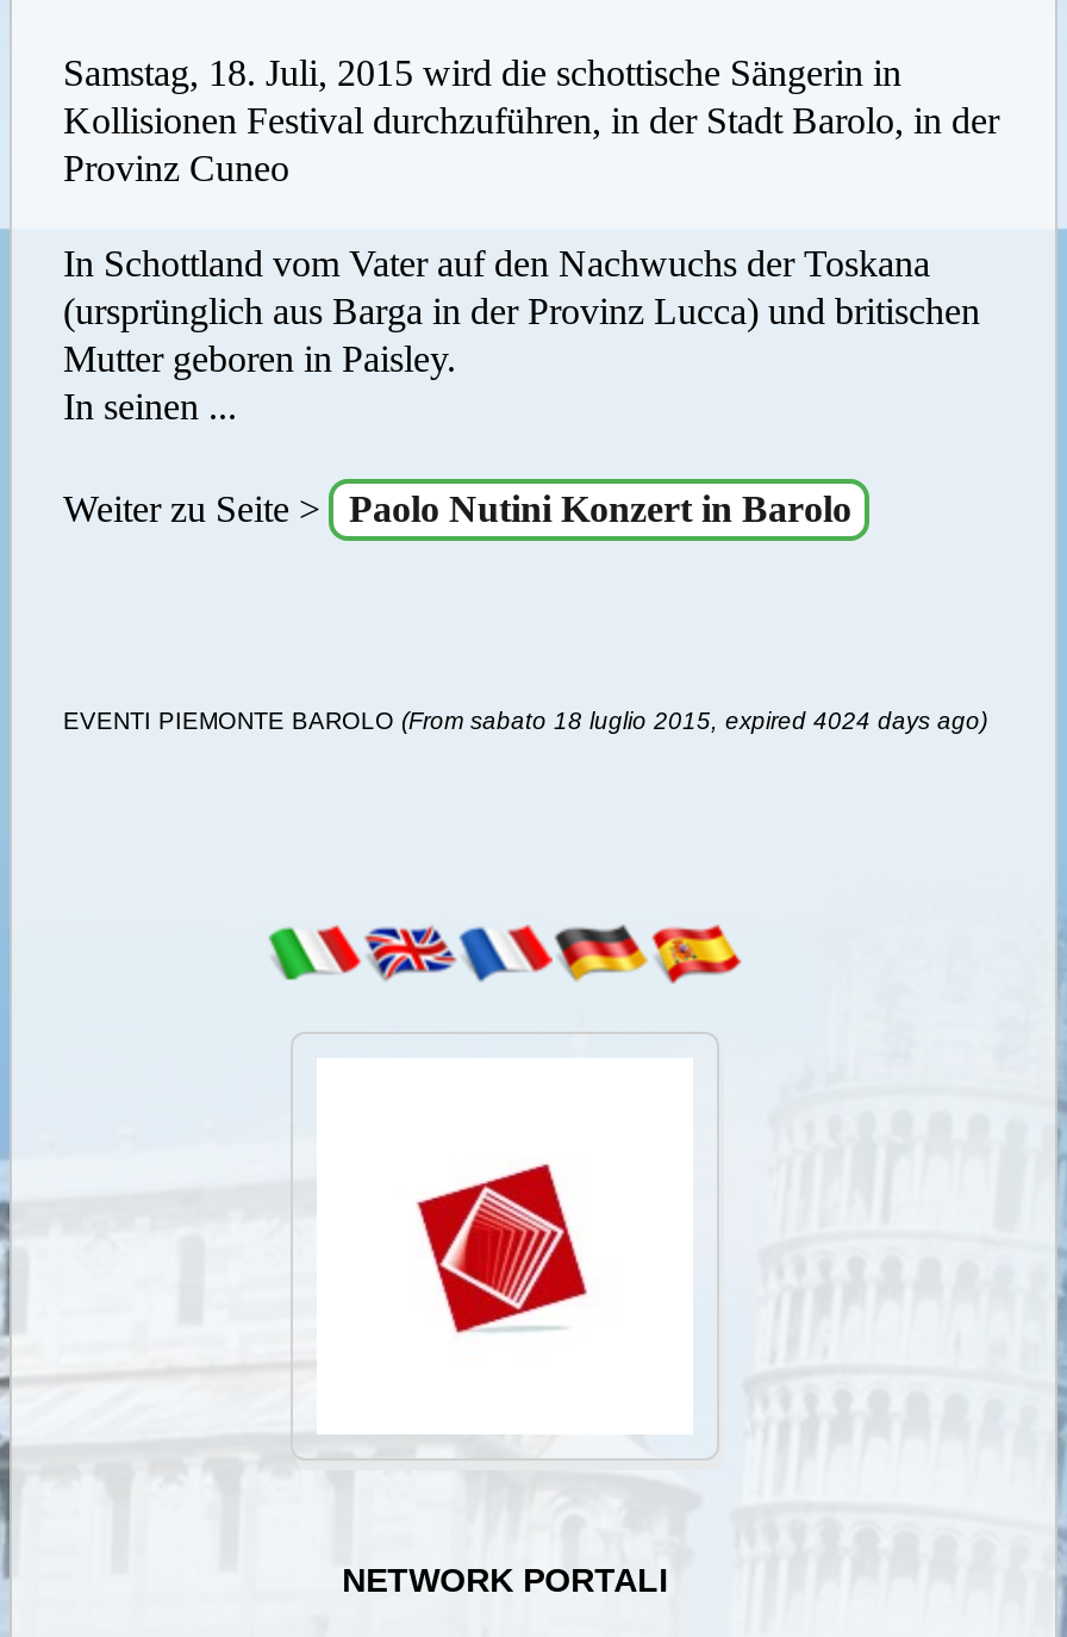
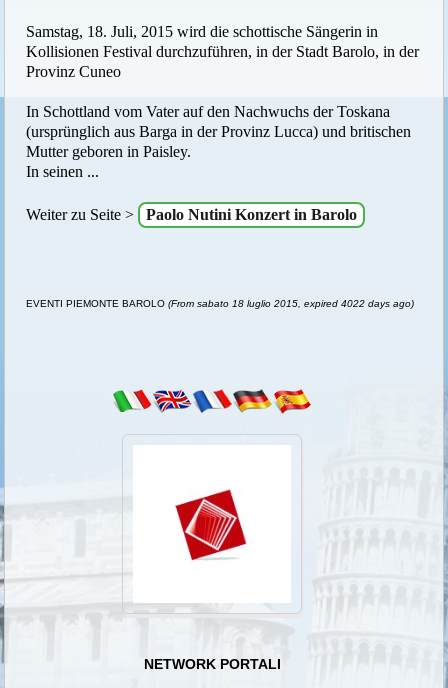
- EVENTI PIEMONTE BAROLO (From sabato 18 luglio 2015, expired 4024 days ago)
+ EVENTI PIEMONTE BAROLO (From sabato 18 luglio 2015, expired 4022 days ago)
